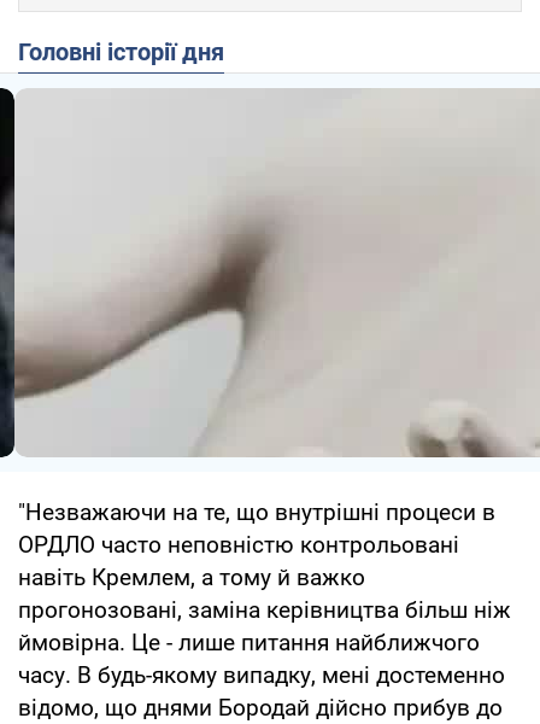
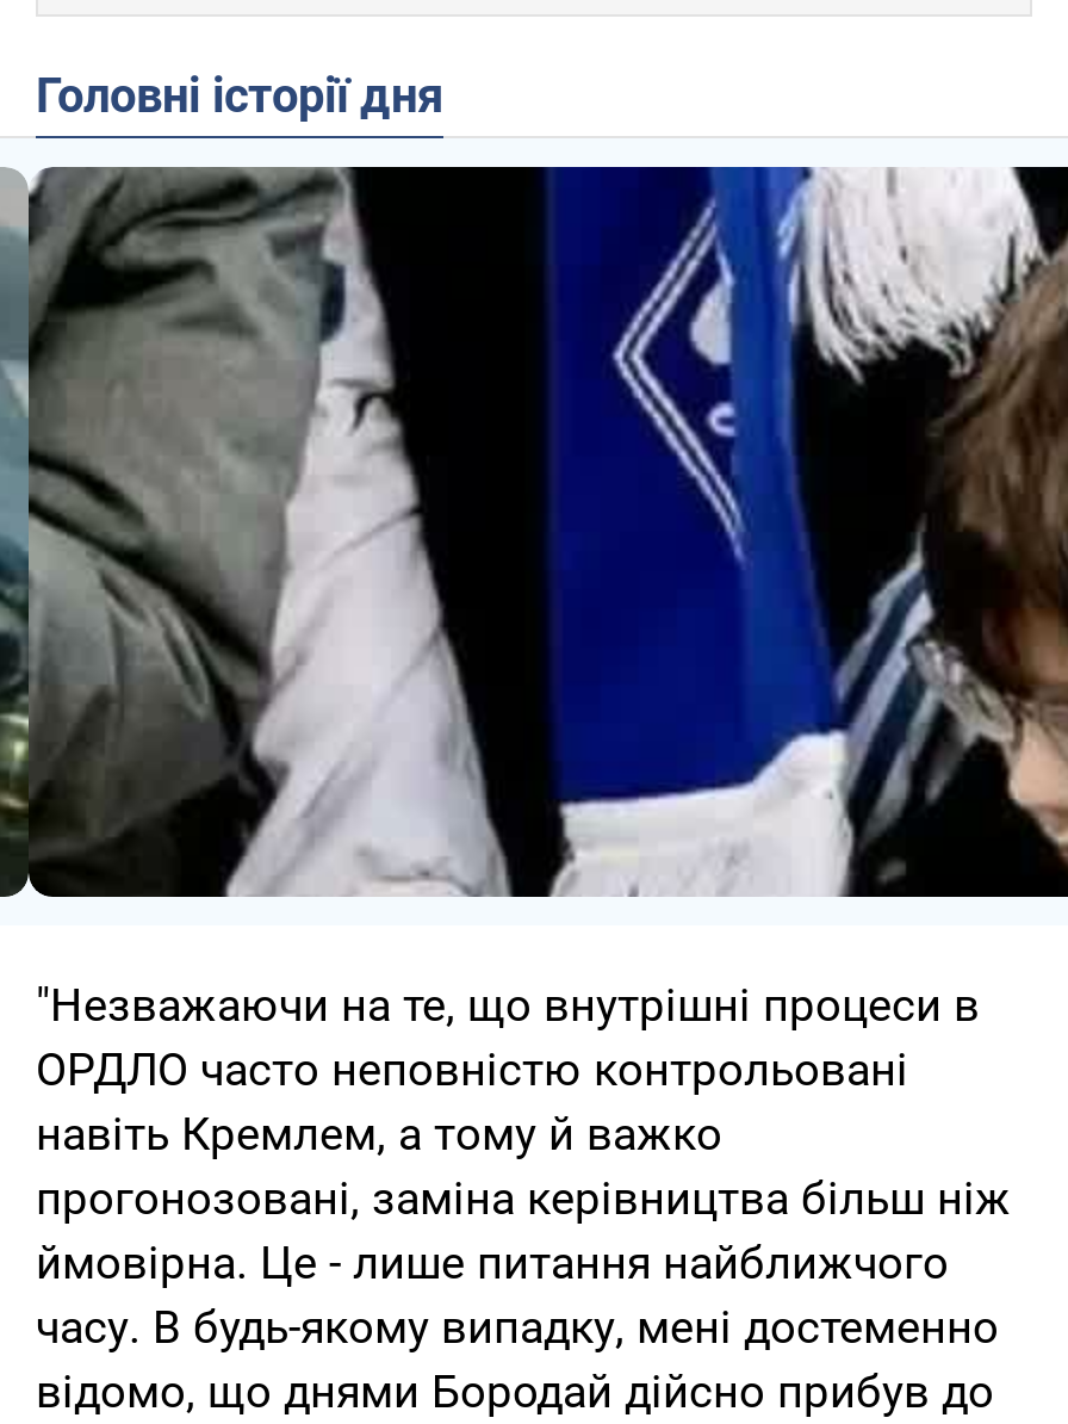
- [image]
+ [image]
